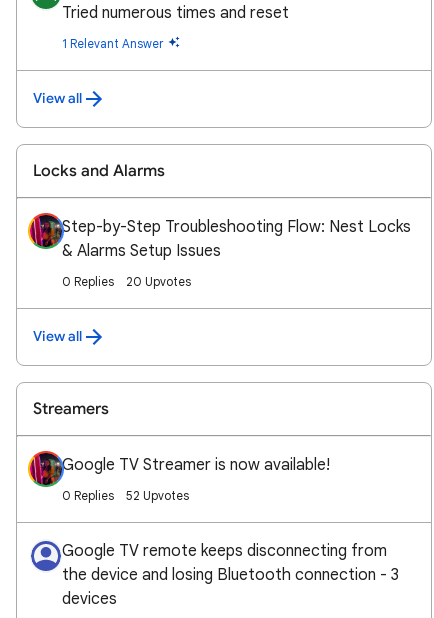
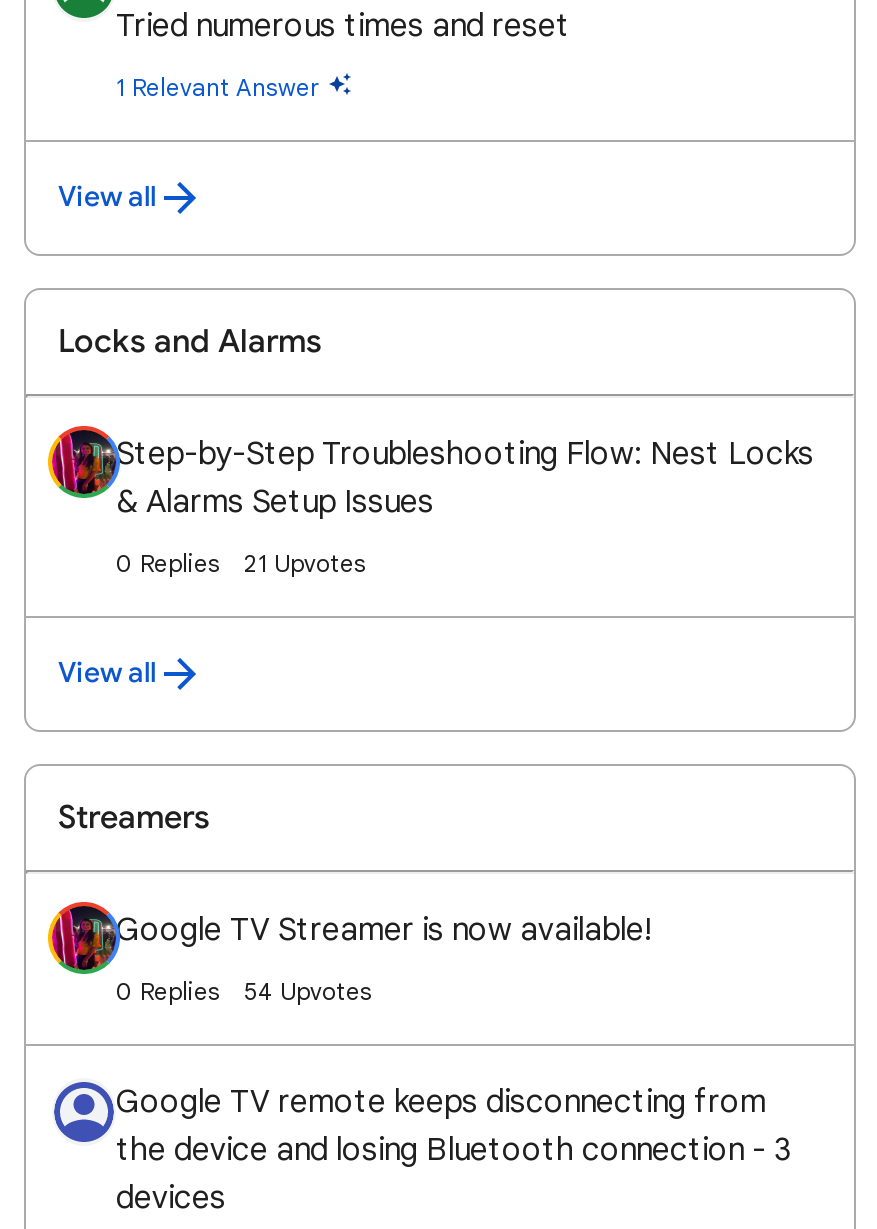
- 20 Upvotes
+ 21 Upvotes

- 52 Upvotes
+ 54 Upvotes
